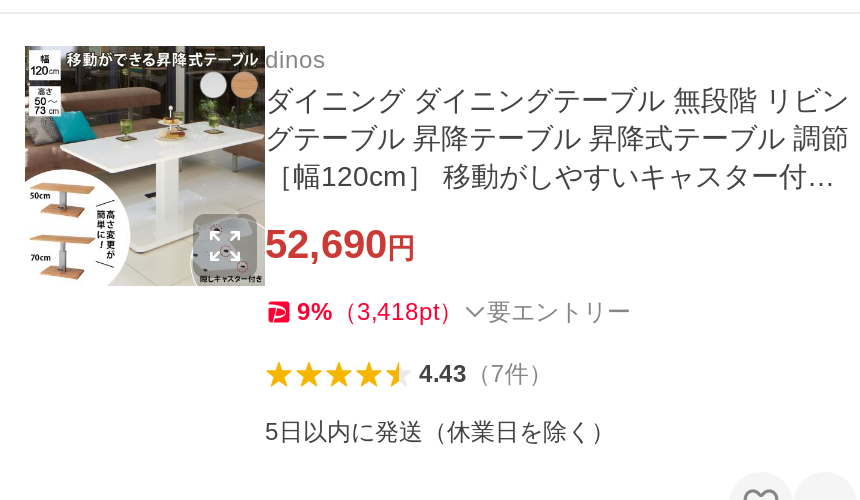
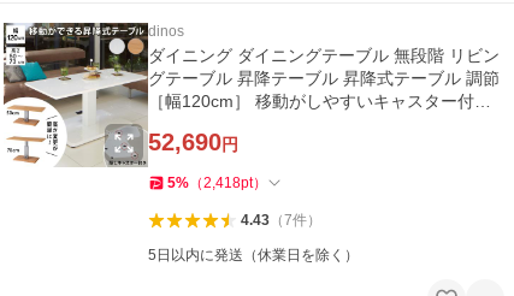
- 9%（3,418pt）
- 要エントリー
+ 5%（2,418pt）
